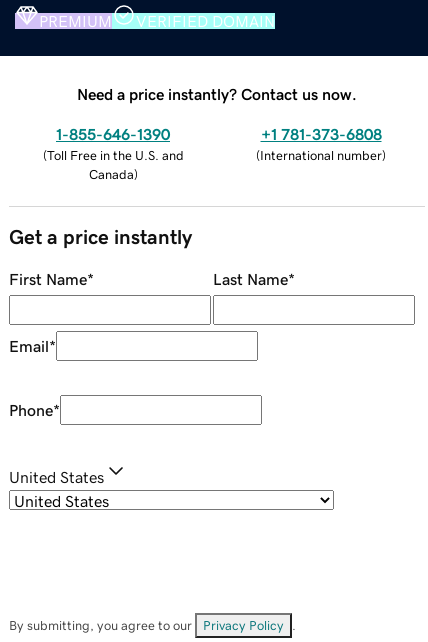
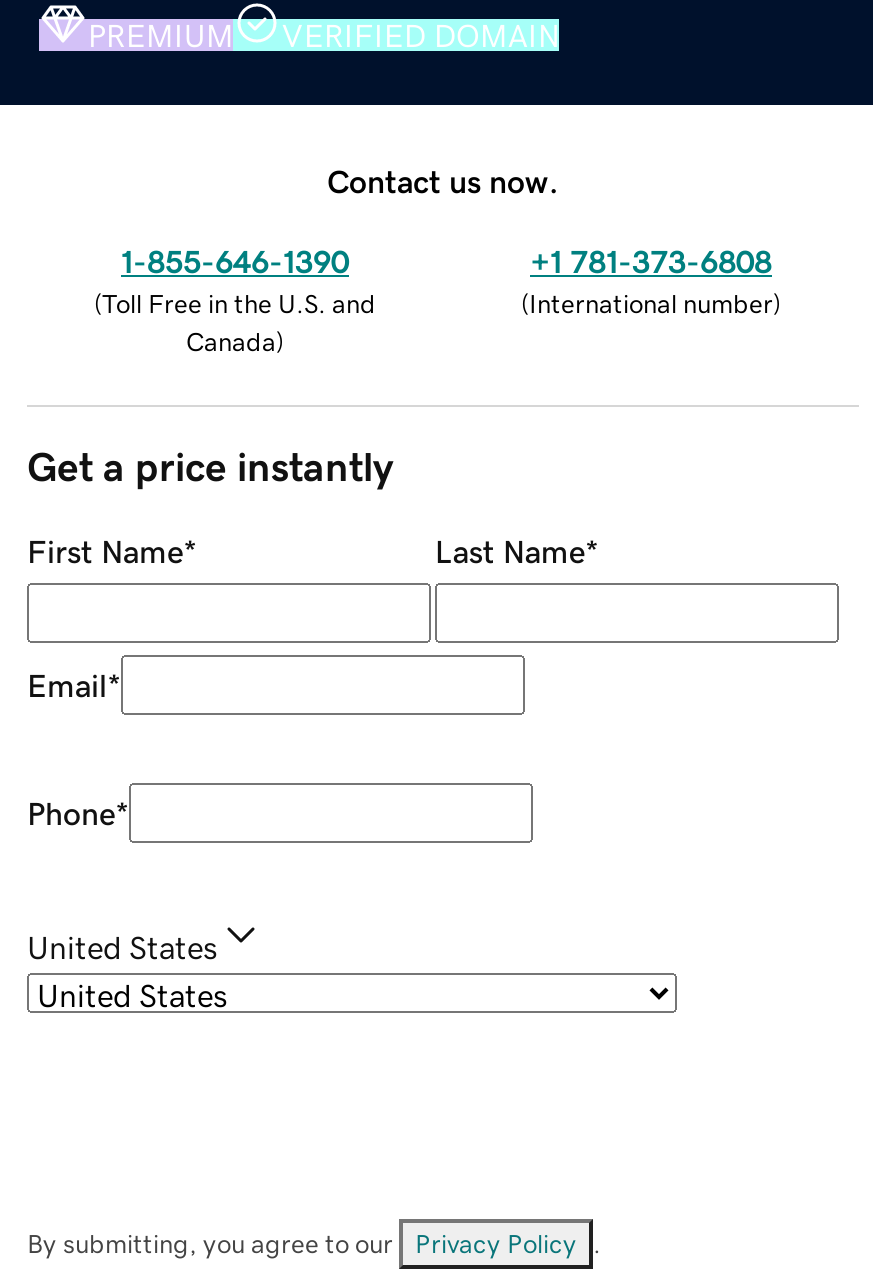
- Need a price instantly? Contact us now.
+ Contact us now.
